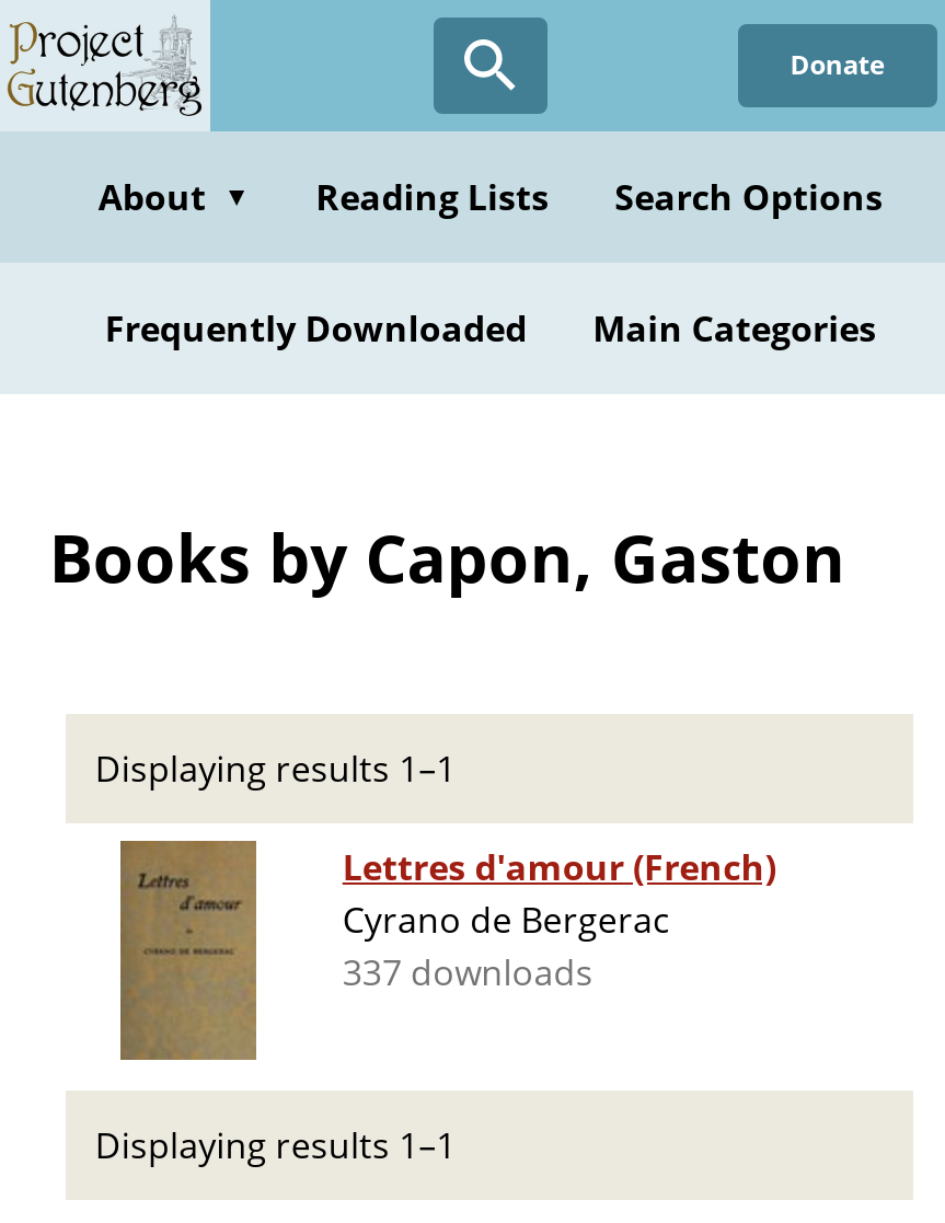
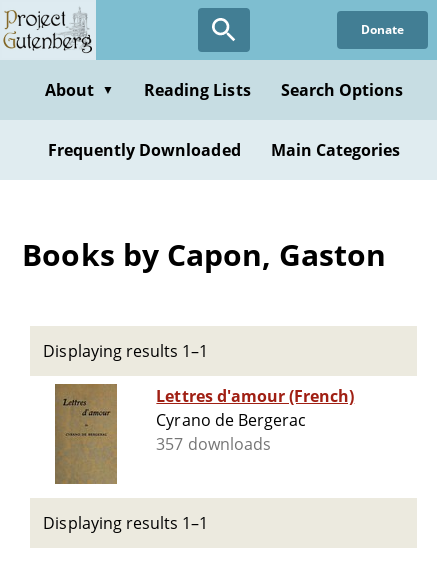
- 337 downloads
+ 357 downloads
